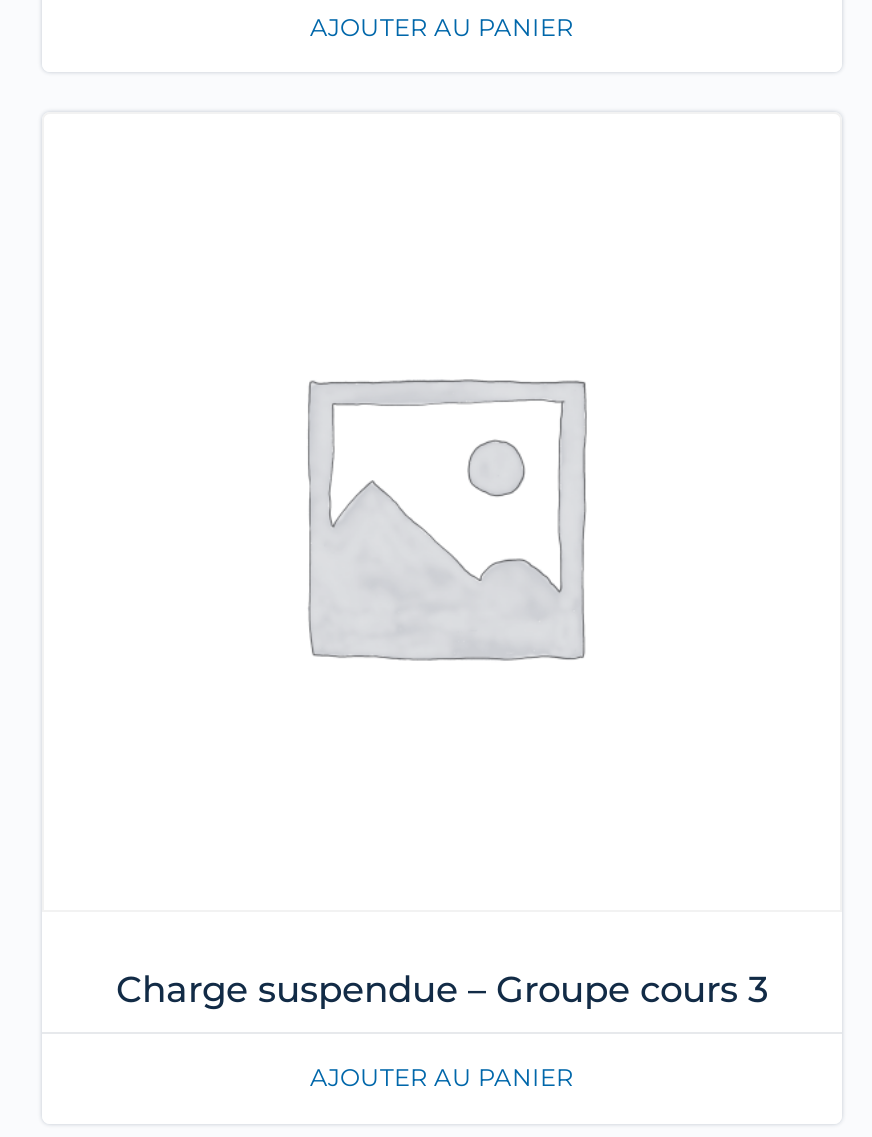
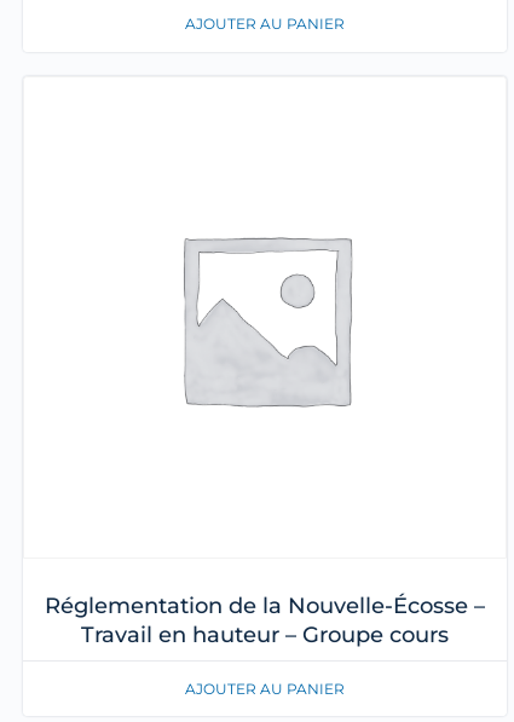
- Charge suspendue – Groupe cours 3
+ Réglementation de la Nouvelle-Écosse –
+ Travail en hauteur – Groupe cours
